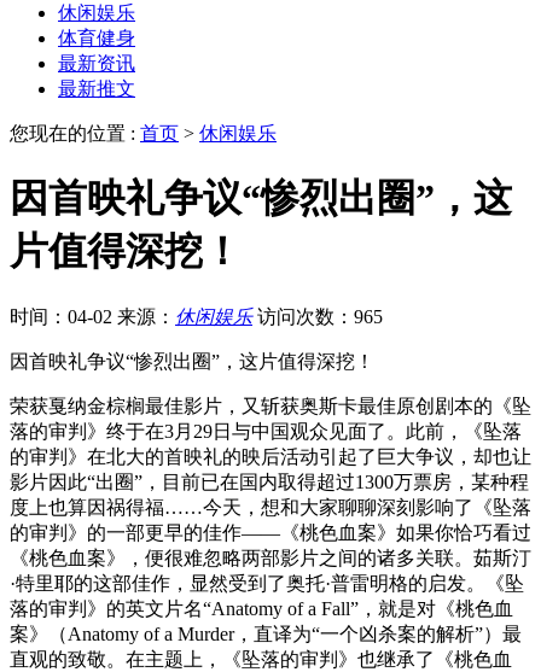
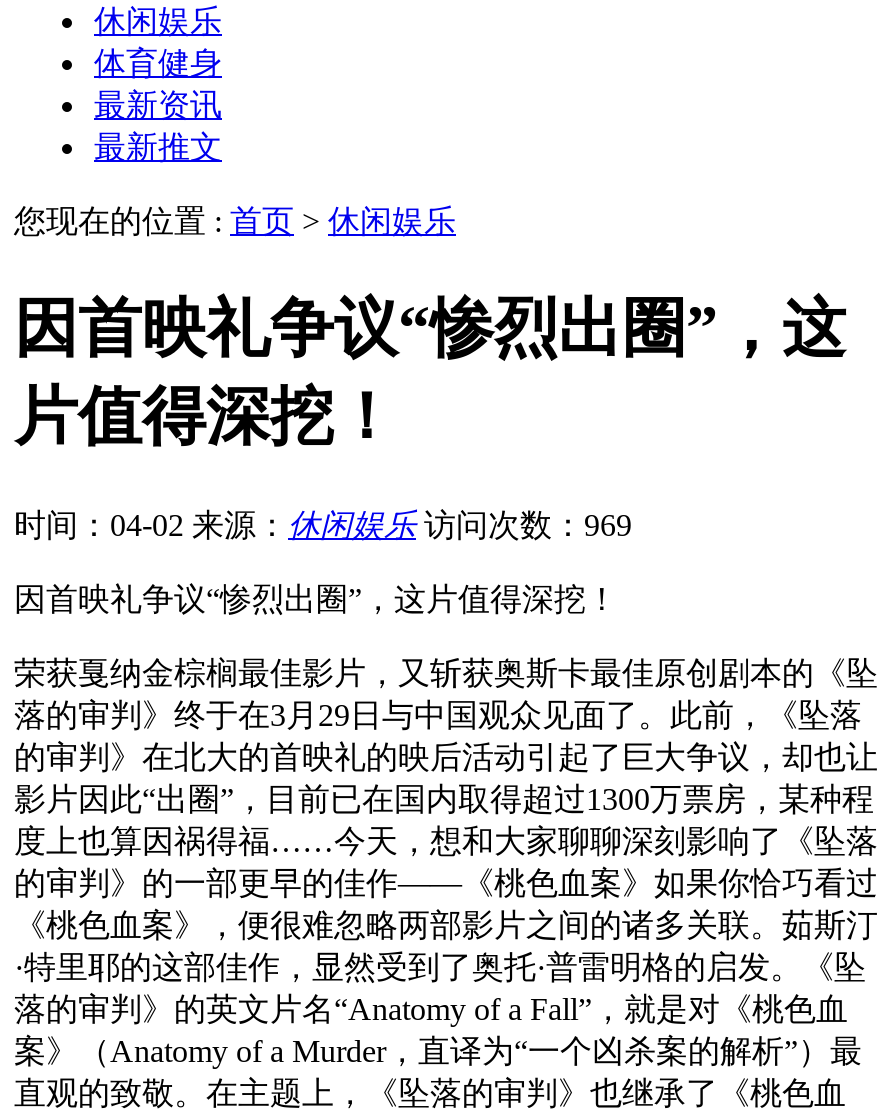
- 时间：04-02 来源：休闲娱乐 访问次数：965
+ 时间：04-02 来源：休闲娱乐 访问次数：969
